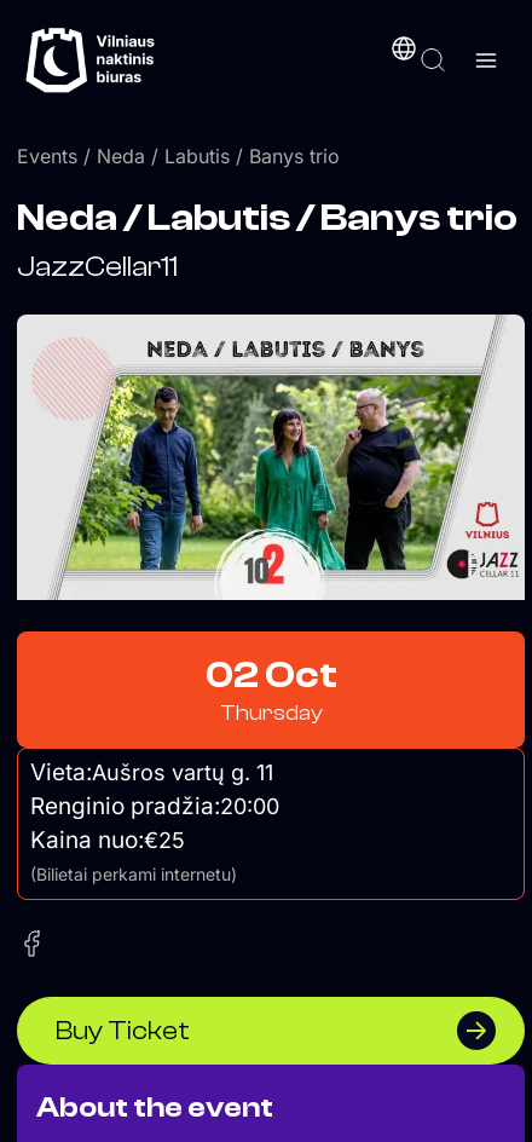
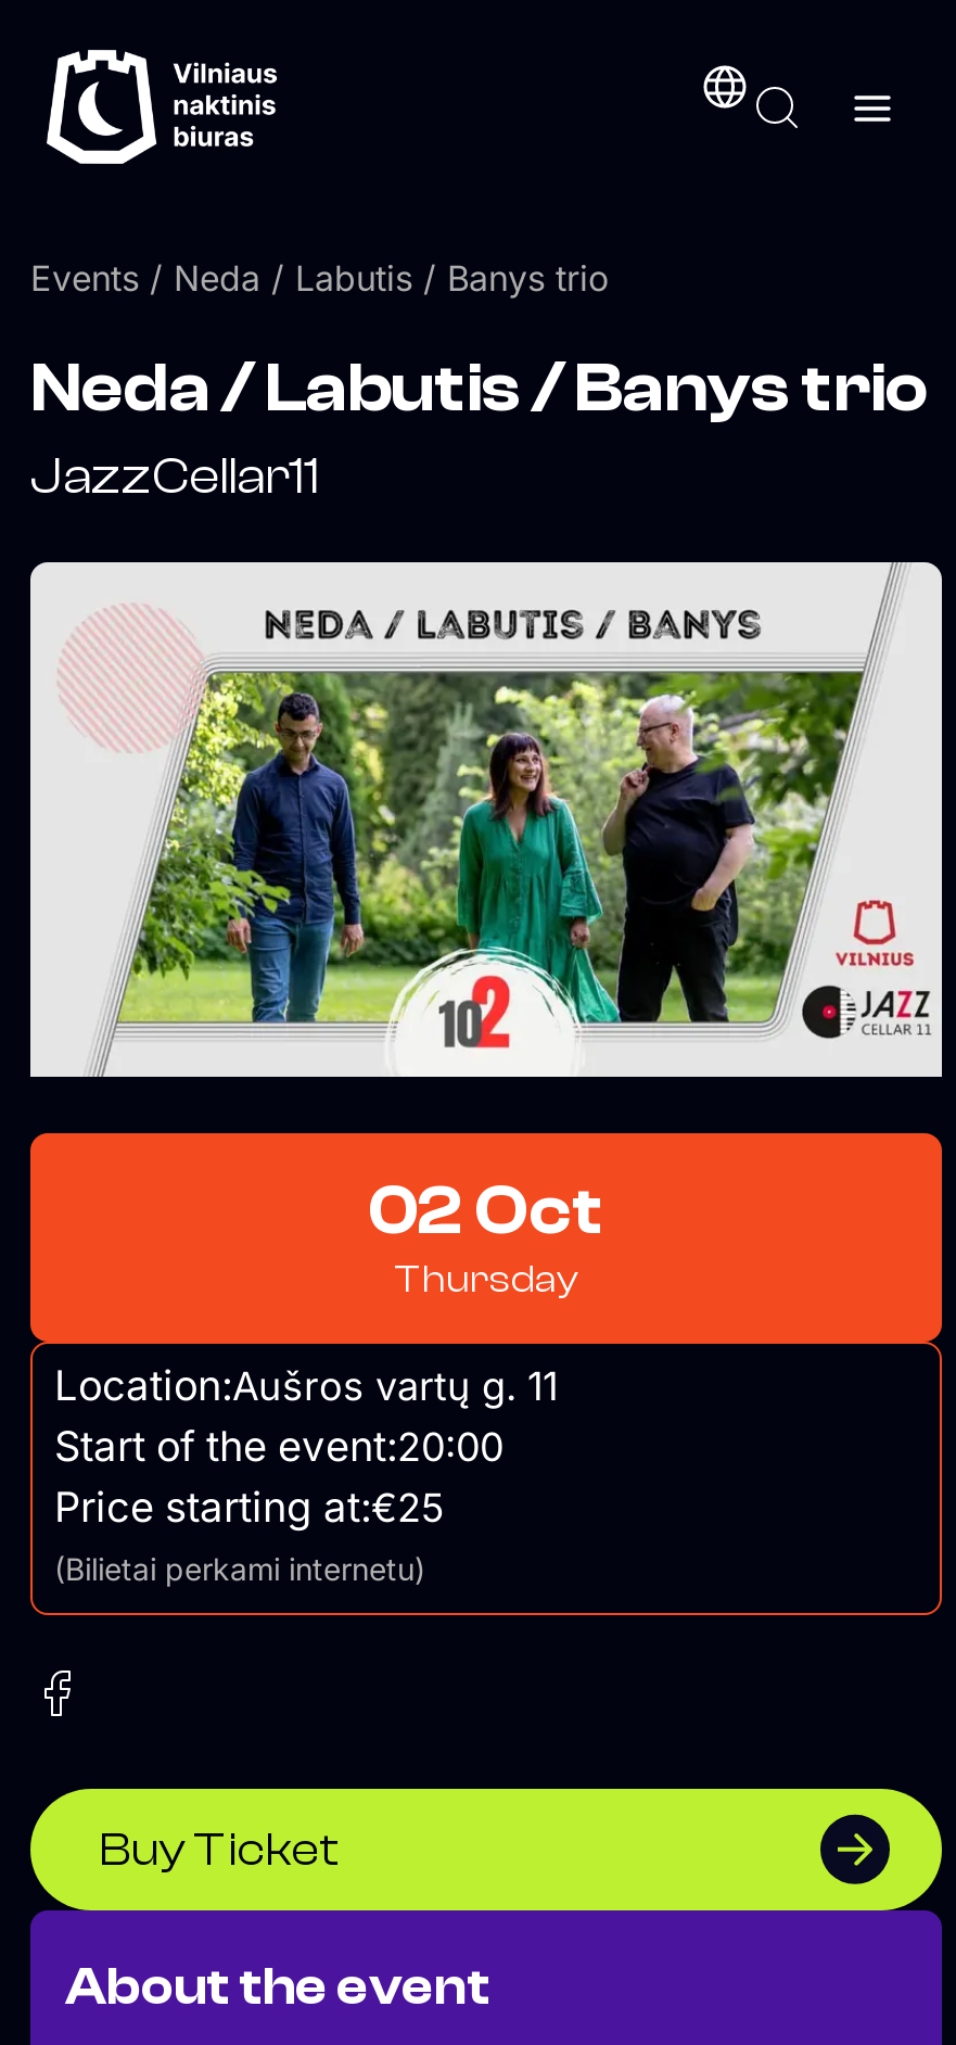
- Vieta:Aušros vartų g. 11
- Renginio pradžia:20:00
- Kaina nuo:€25
+ Location:Aušros vartų g. 11
+ Start of the event:20:00
+ Price starting at:€25
